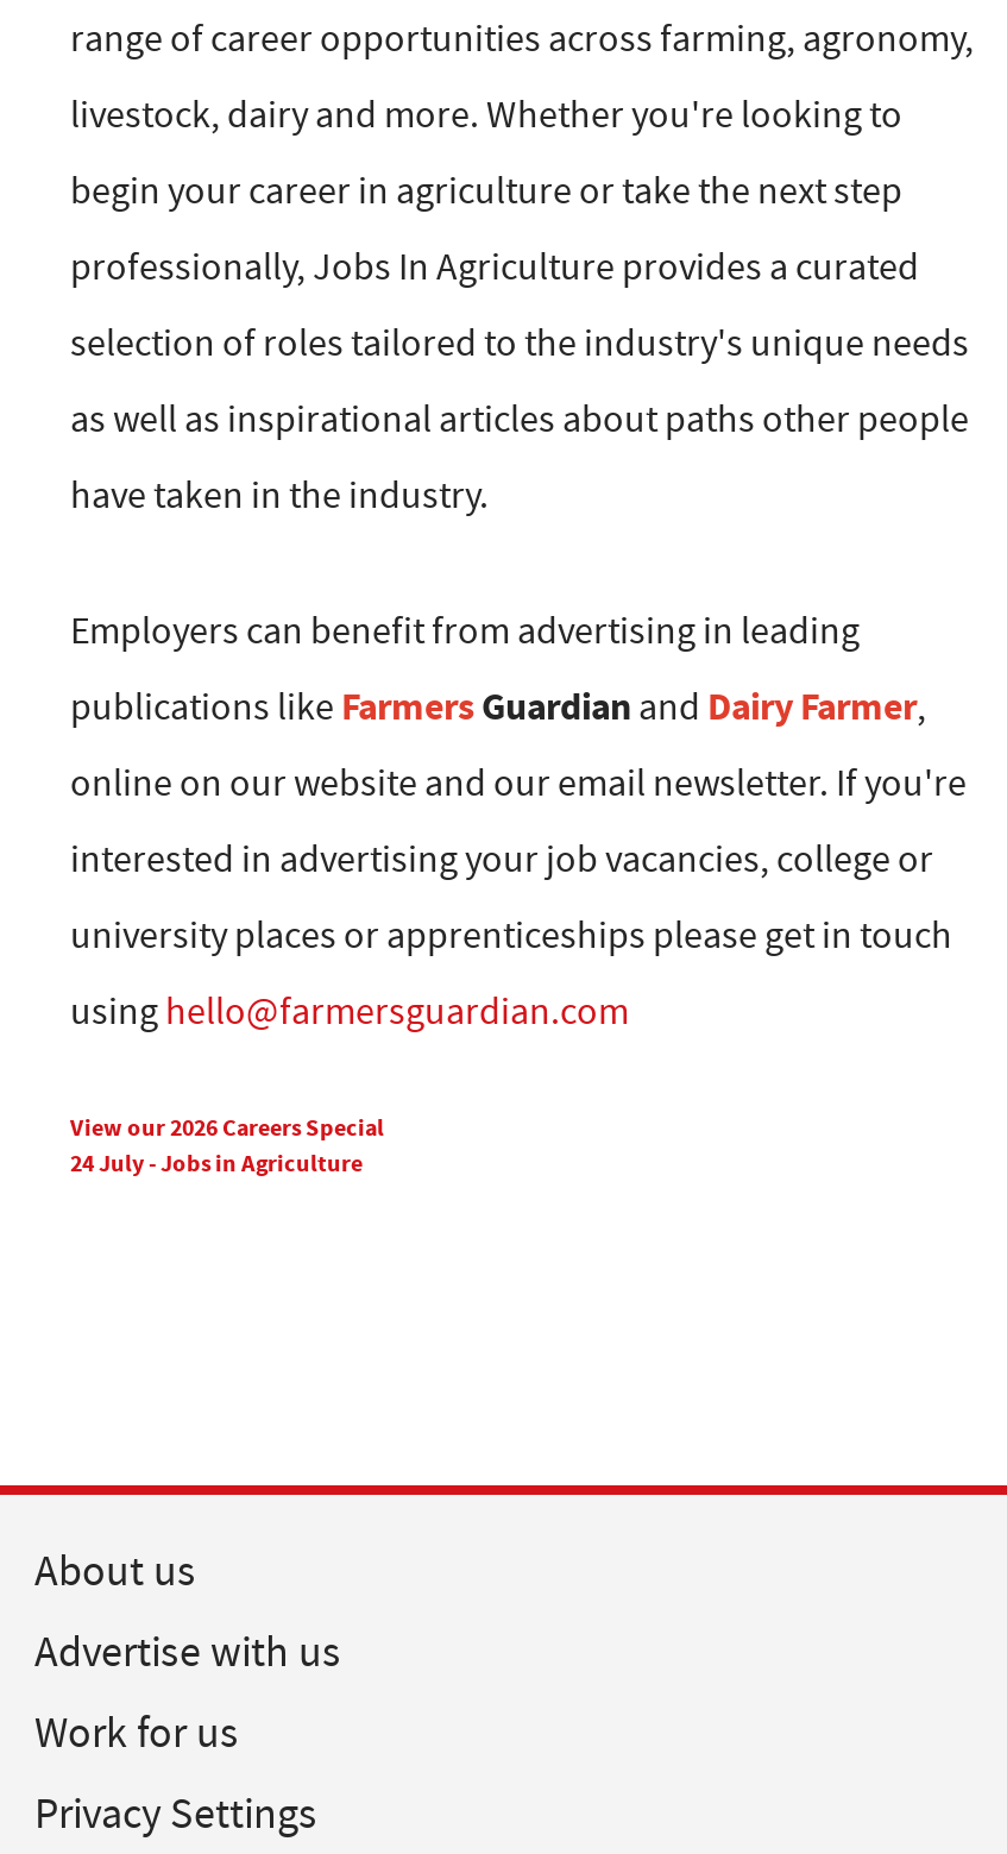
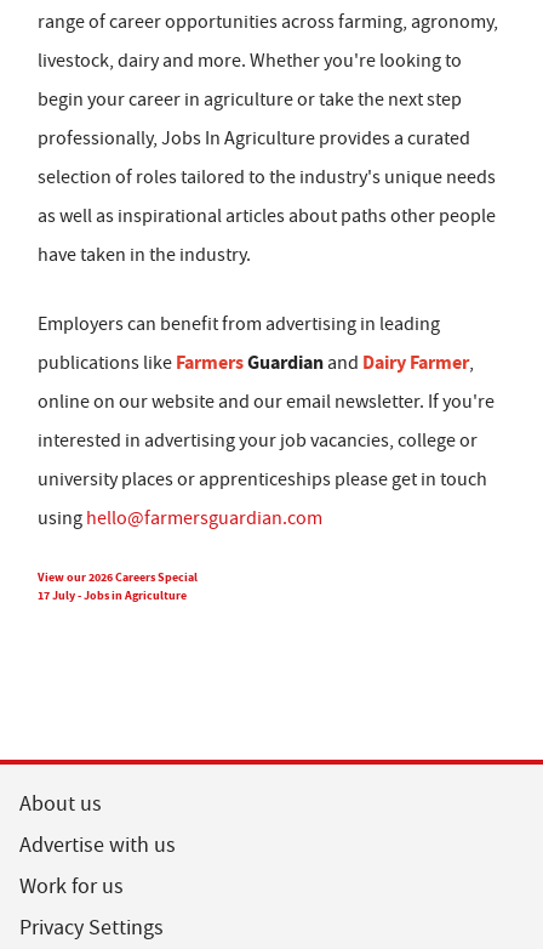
- 24 July - Jobs in Agriculture
+ 17 July - Jobs in Agriculture
